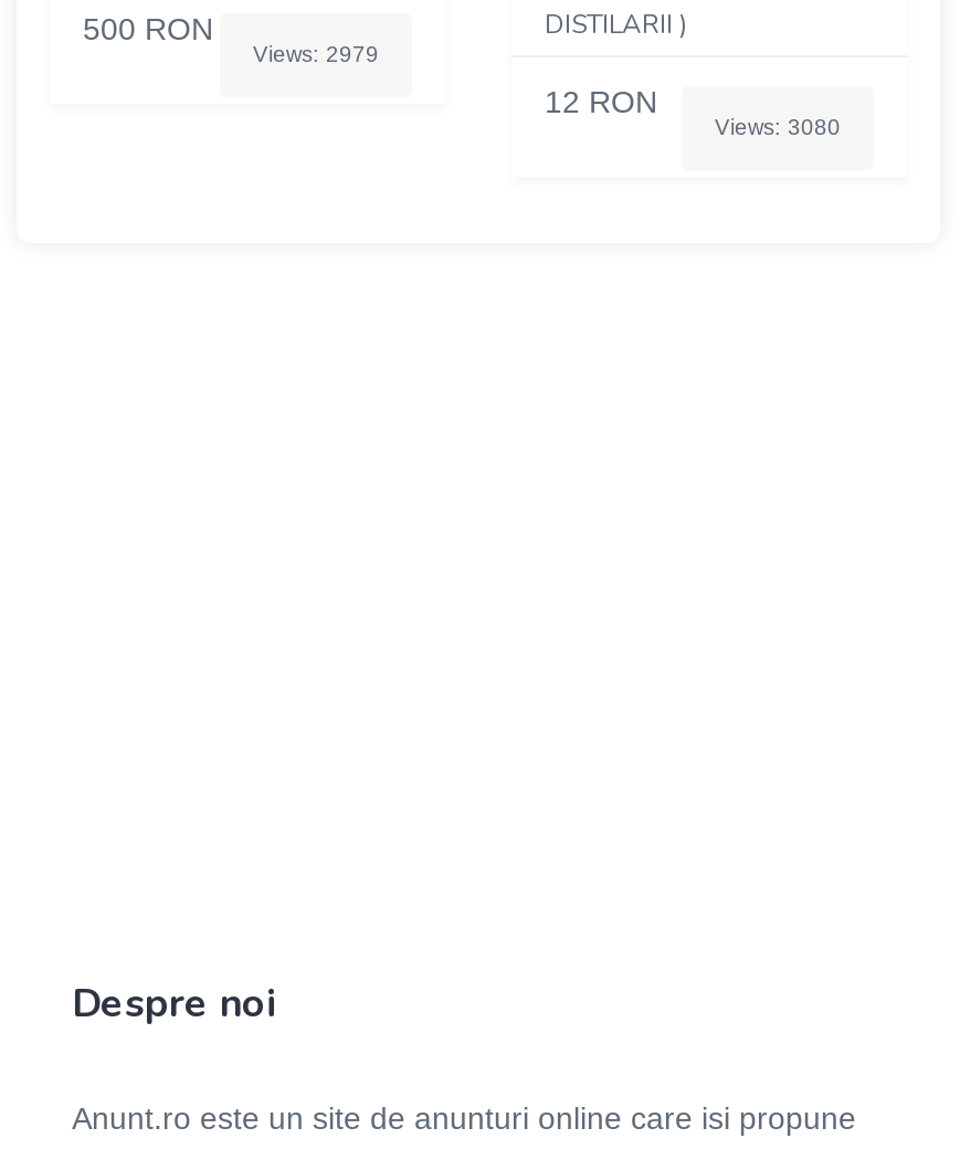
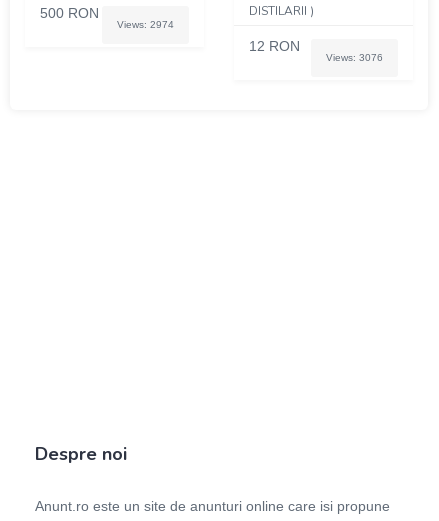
- Views: 2979
+ Views: 2974

- Views: 3080
+ Views: 3076
